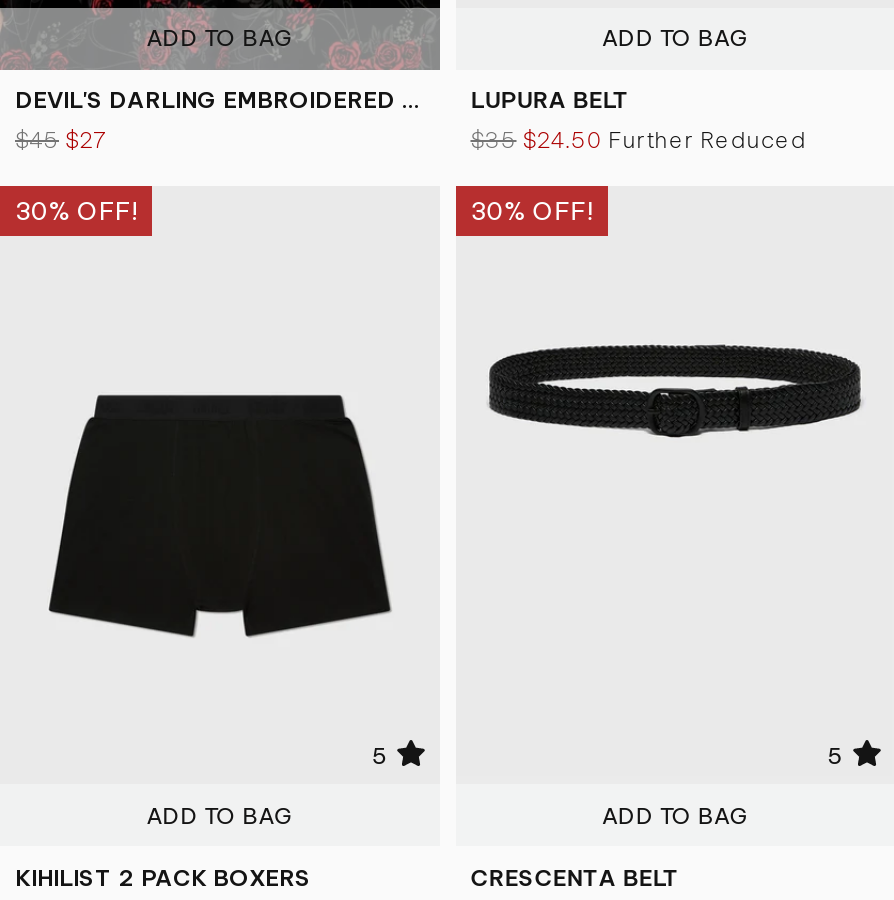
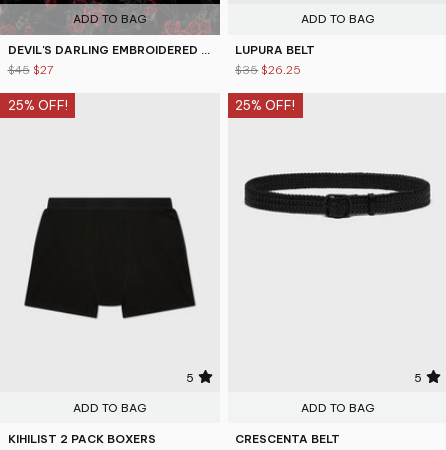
- $35 $24.50 Further Reduced
+ $35 $26.25

- 30% OFF!
+ 25% OFF!

- 30% OFF!
+ 25% OFF!
